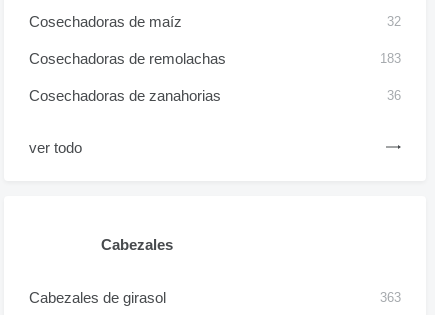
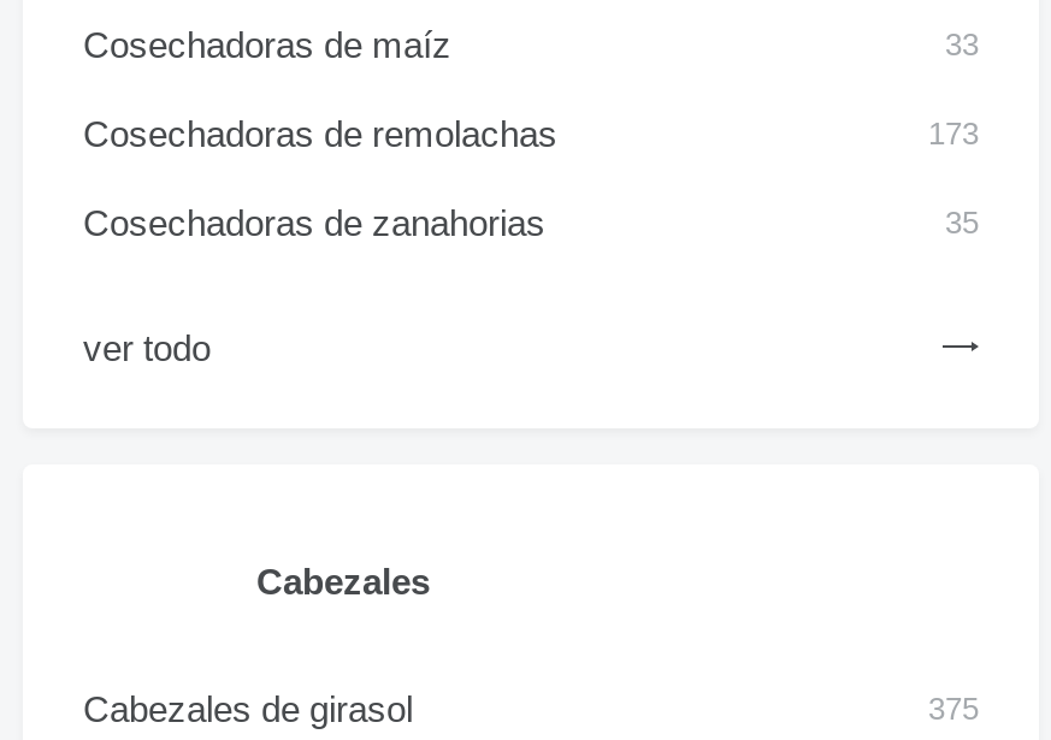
- 32
+ 33

- 183
+ 173

- 36
+ 35

- 363
+ 375
